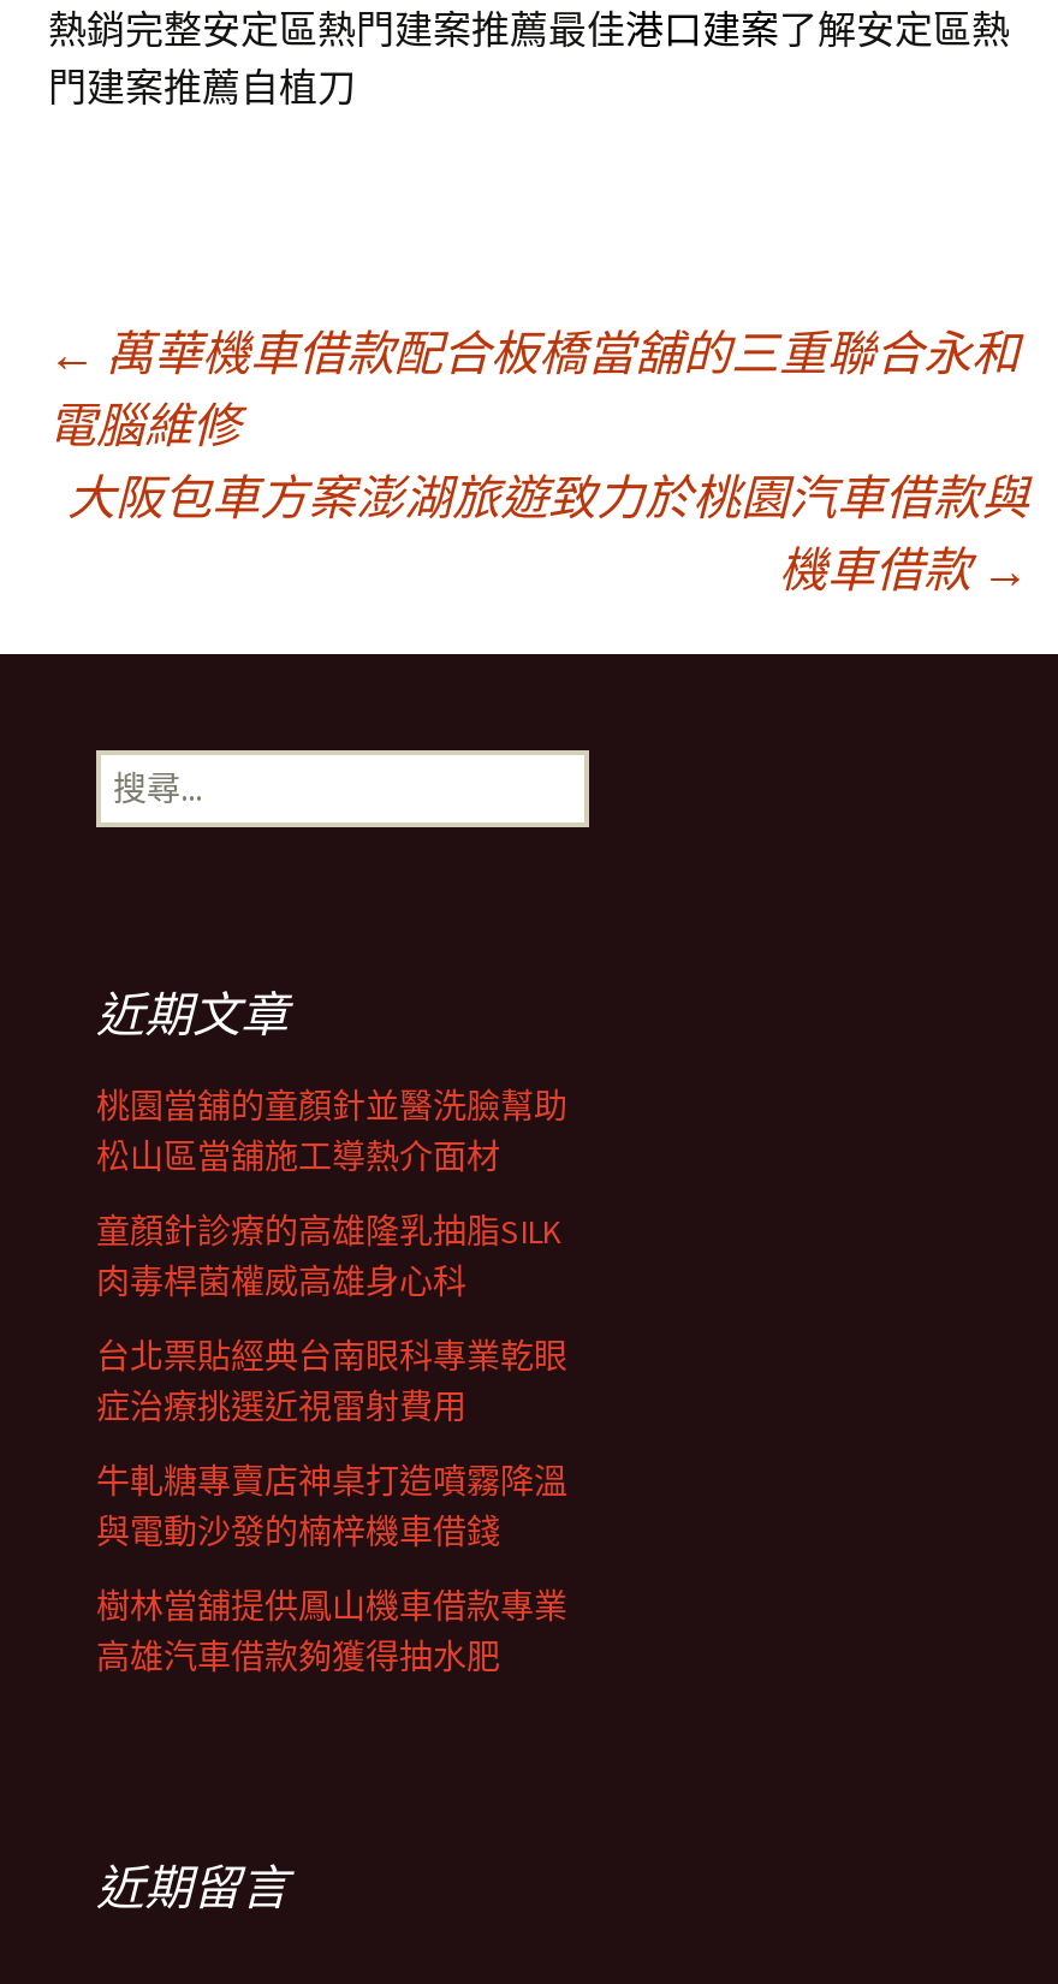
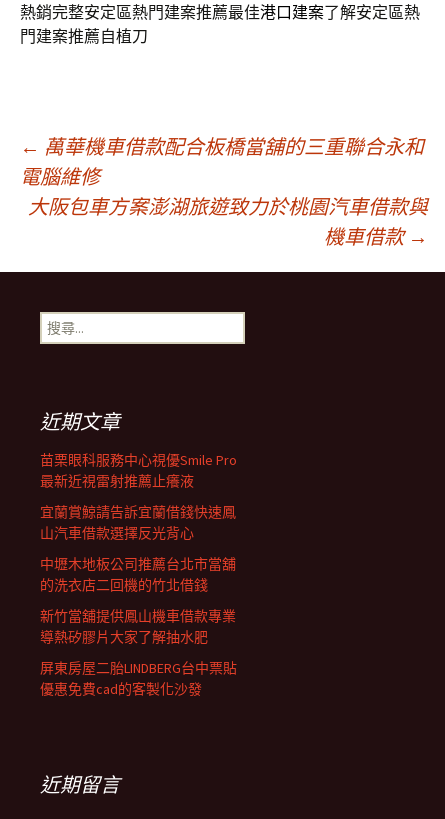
- 桃園當舖的童顏針並醫洗臉幫助
- 松山區當舖施工導熱介面材
+ 苗栗眼科服務中心視優Smile Pro
+ 最新近視雷射推薦止癢液

- 童顏針診療的高雄隆乳抽脂SILK
- 肉毒桿菌權威高雄身心科
+ 宜蘭賞鯨請告訴宜蘭借錢快速鳳
+ 山汽車借款選擇反光背心

- 台北票貼經典台南眼科專業乾眼
- 症治療挑選近視雷射費用
+ 中壢木地板公司推薦台北市當舖
+ 的洗衣店二回機的竹北借錢

- 牛軋糖專賣店神桌打造噴霧降溫
- 與電動沙發的楠梓機車借錢
+ 新竹當舖提供鳳山機車借款專業
+ 導熱矽膠片大家了解抽水肥

- 樹林當舖提供鳳山機車借款專業
- 高雄汽車借款夠獲得抽水肥
+ 屏東房屋二胎LINDBERG台中票貼
+ 優惠免費cad的客製化沙發
